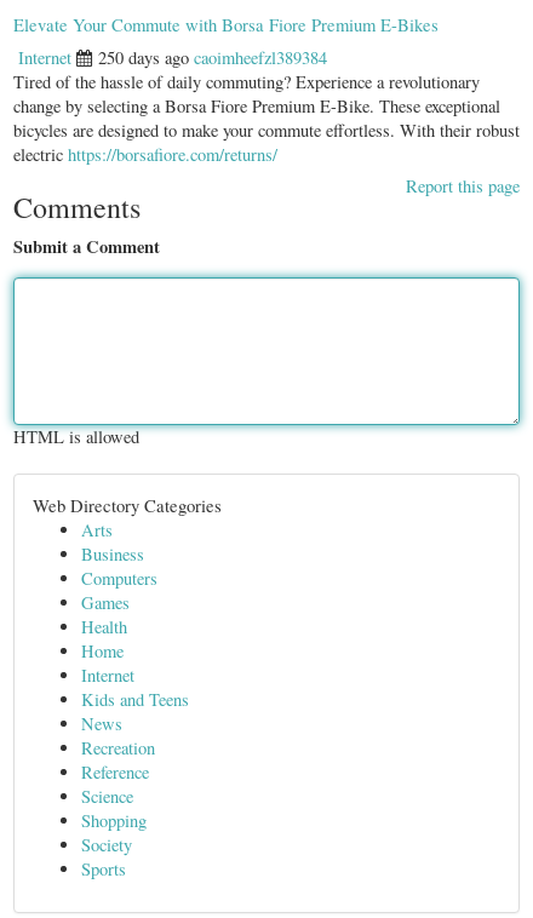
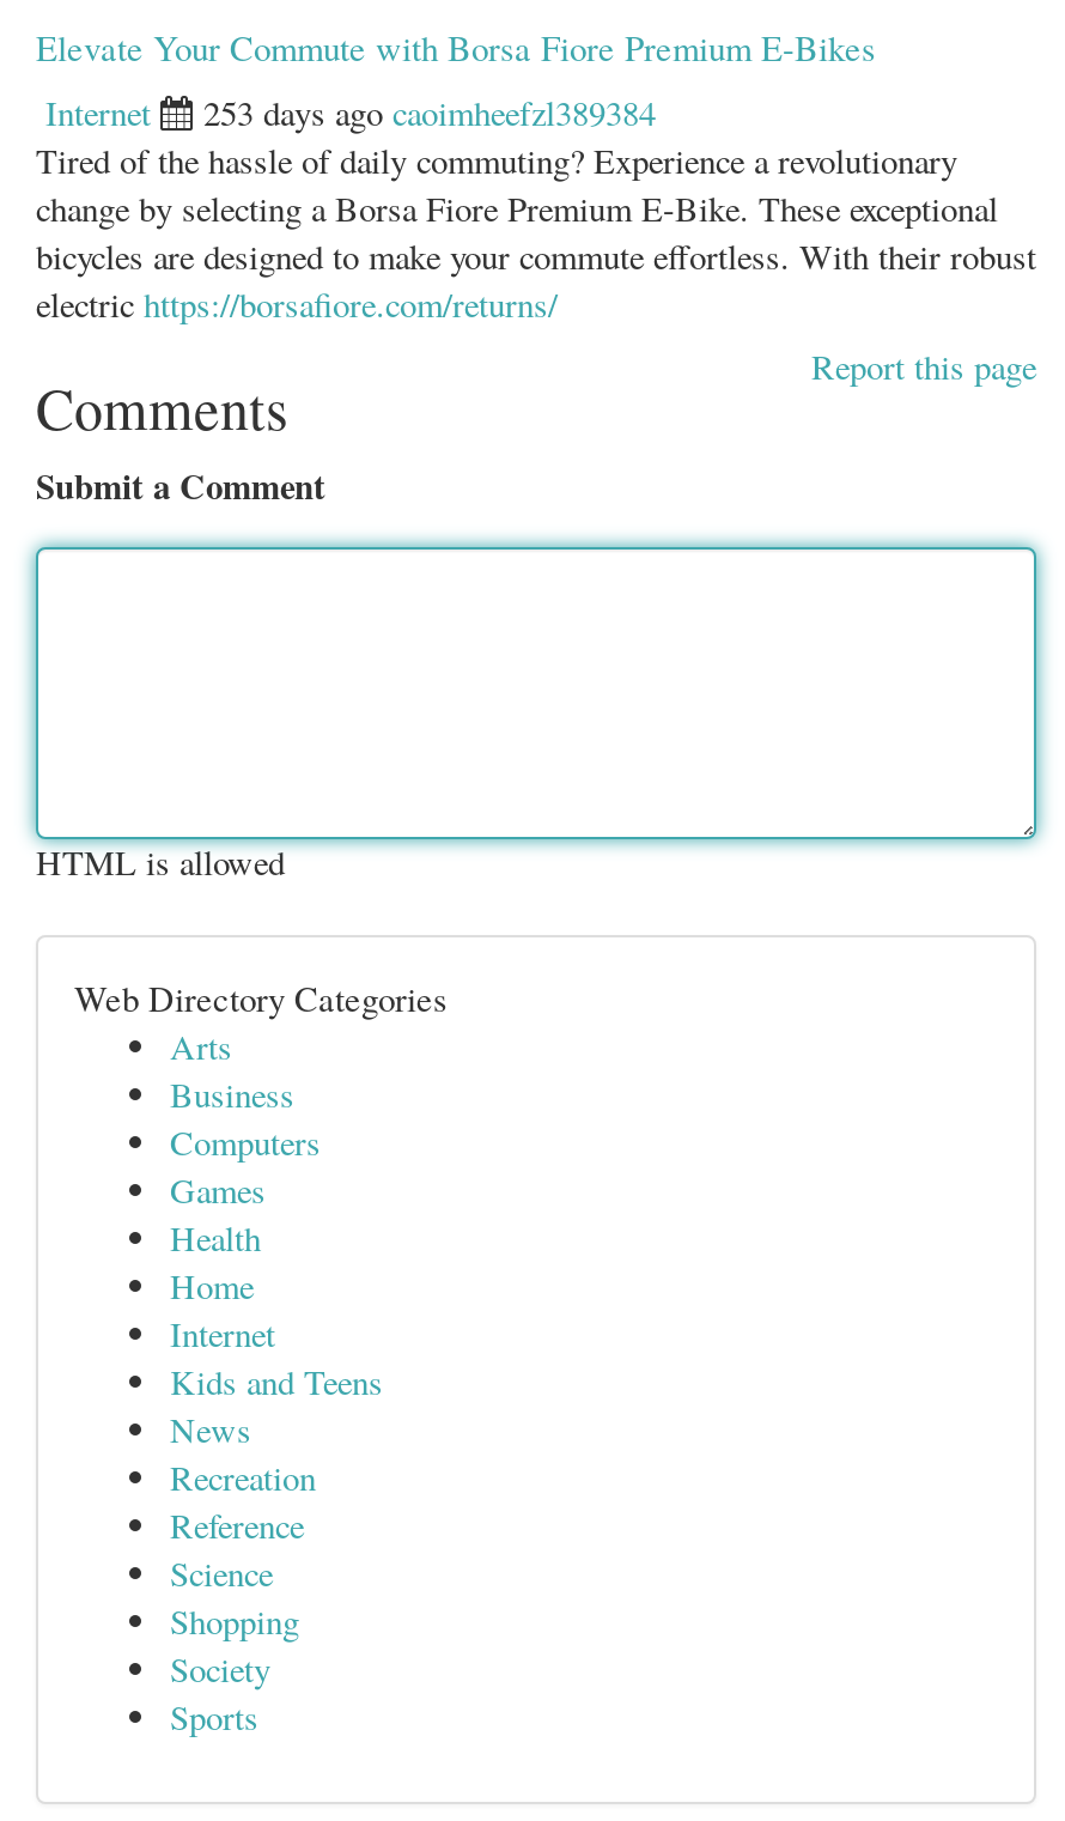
- 250 days ago caoimheefzl389384
+ 253 days ago caoimheefzl389384
